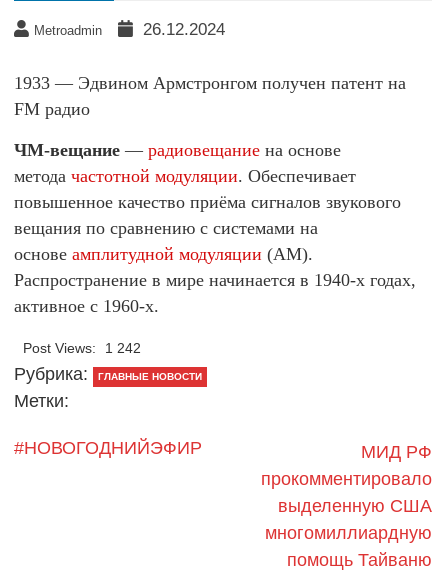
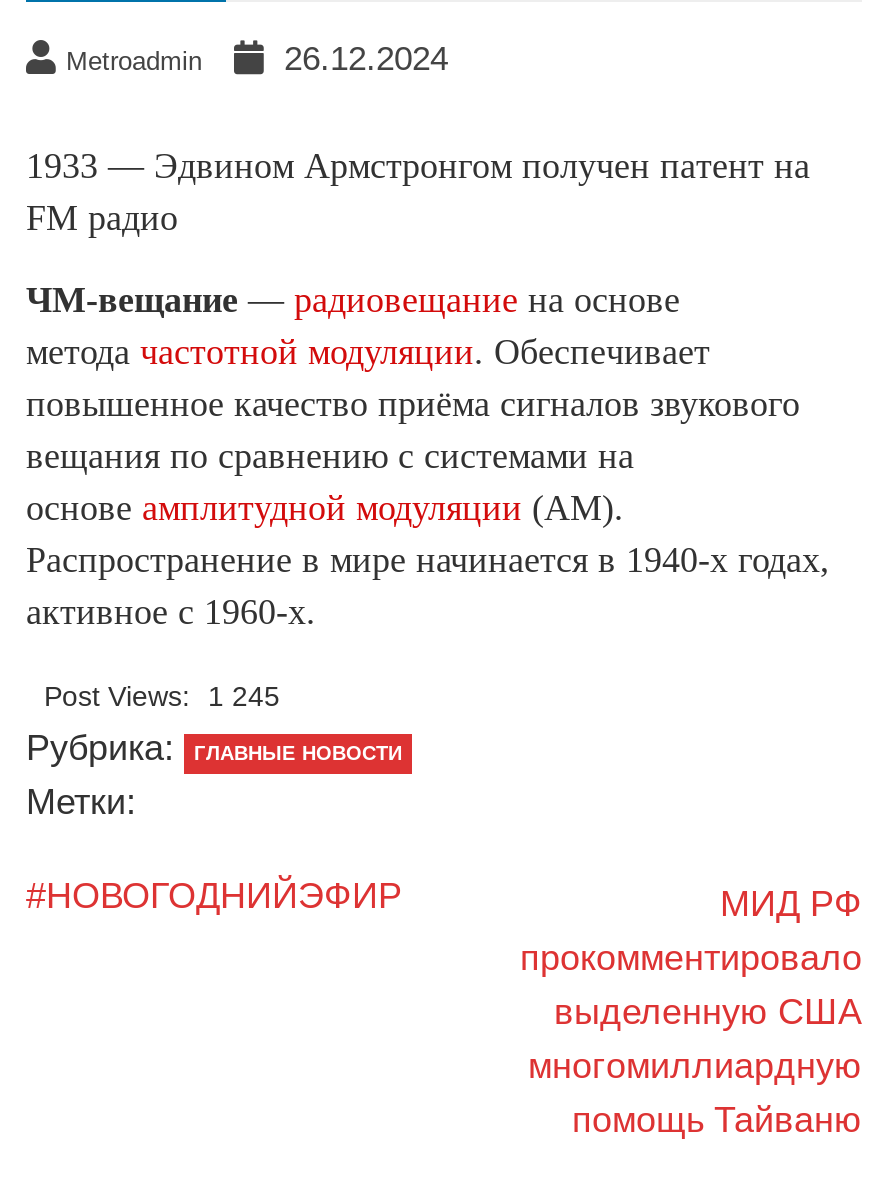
- Post Views: 1 242
+ Post Views: 1 245
